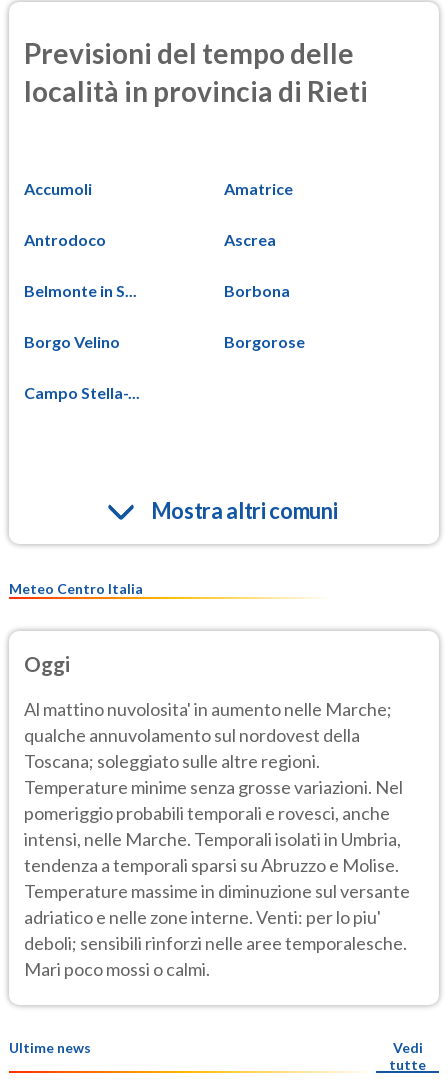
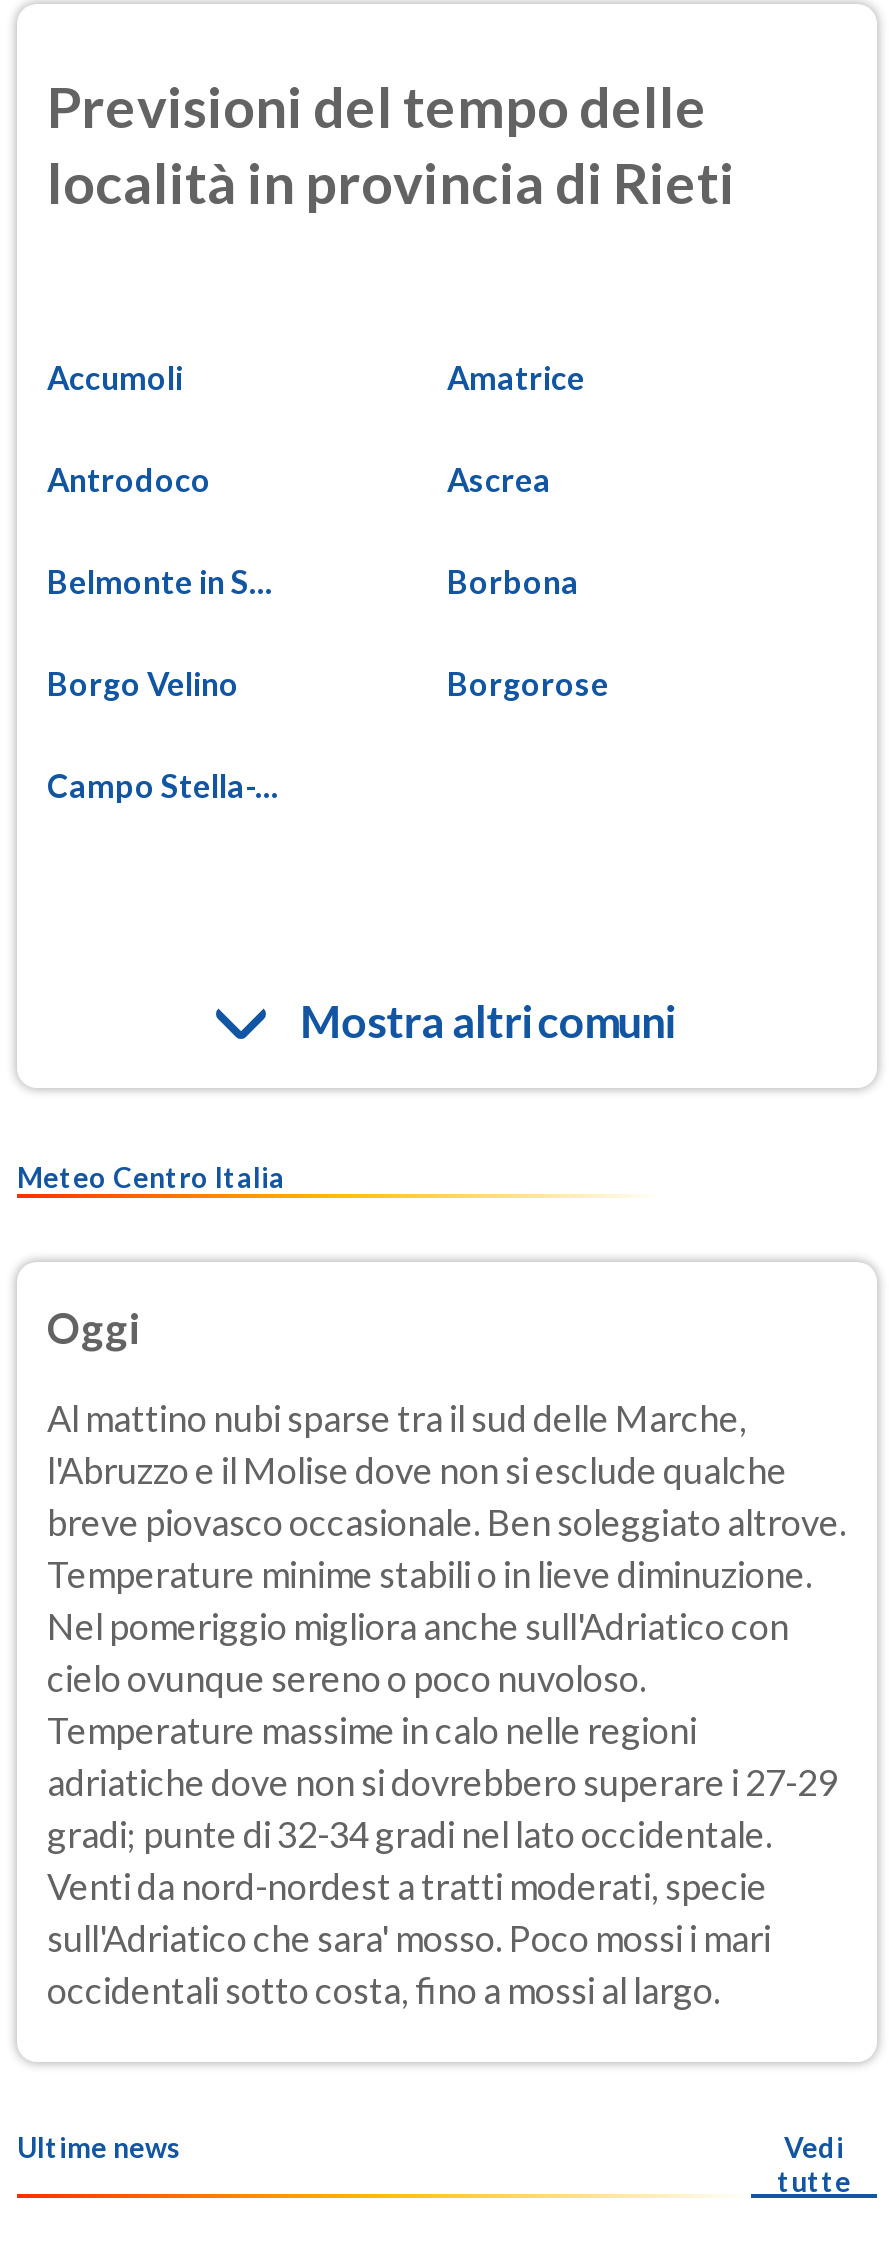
- Al mattino nuvolosita' in aumento nelle Marche;
- qualche annuvolamento sul nordovest della
- Toscana; soleggiato sulle altre regioni.
- Temperature minime senza grosse variazioni. Nel
- pomeriggio probabili temporali e rovesci, anche
- intensi, nelle Marche. Temporali isolati in Umbria,
- tendenza a temporali sparsi su Abruzzo e Molise.
- Temperature massime in diminuzione sul versante
- adriatico e nelle zone interne. Venti: per lo piu'
- deboli; sensibili rinforzi nelle aree temporalesche.
- Mari poco mossi o calmi.
+ Al mattino nubi sparse tra il sud delle Marche,
+ l'Abruzzo e il Molise dove non si esclude qualche
+ breve piovasco occasionale. Ben soleggiato altrove.
+ Temperature minime stabili o in lieve diminuzione.
+ Nel pomeriggio migliora anche sull'Adriatico con
+ cielo ovunque sereno o poco nuvoloso.
+ Temperature massime in calo nelle regioni
+ adriatiche dove non si dovrebbero superare i 27-29
+ gradi; punte di 32-34 gradi nel lato occidentale.
+ Venti da nord-nordest a tratti moderati, specie
+ sull'Adriatico che sara' mosso. Poco mossi i mari
+ occidentali sotto costa, fino a mossi al largo.
